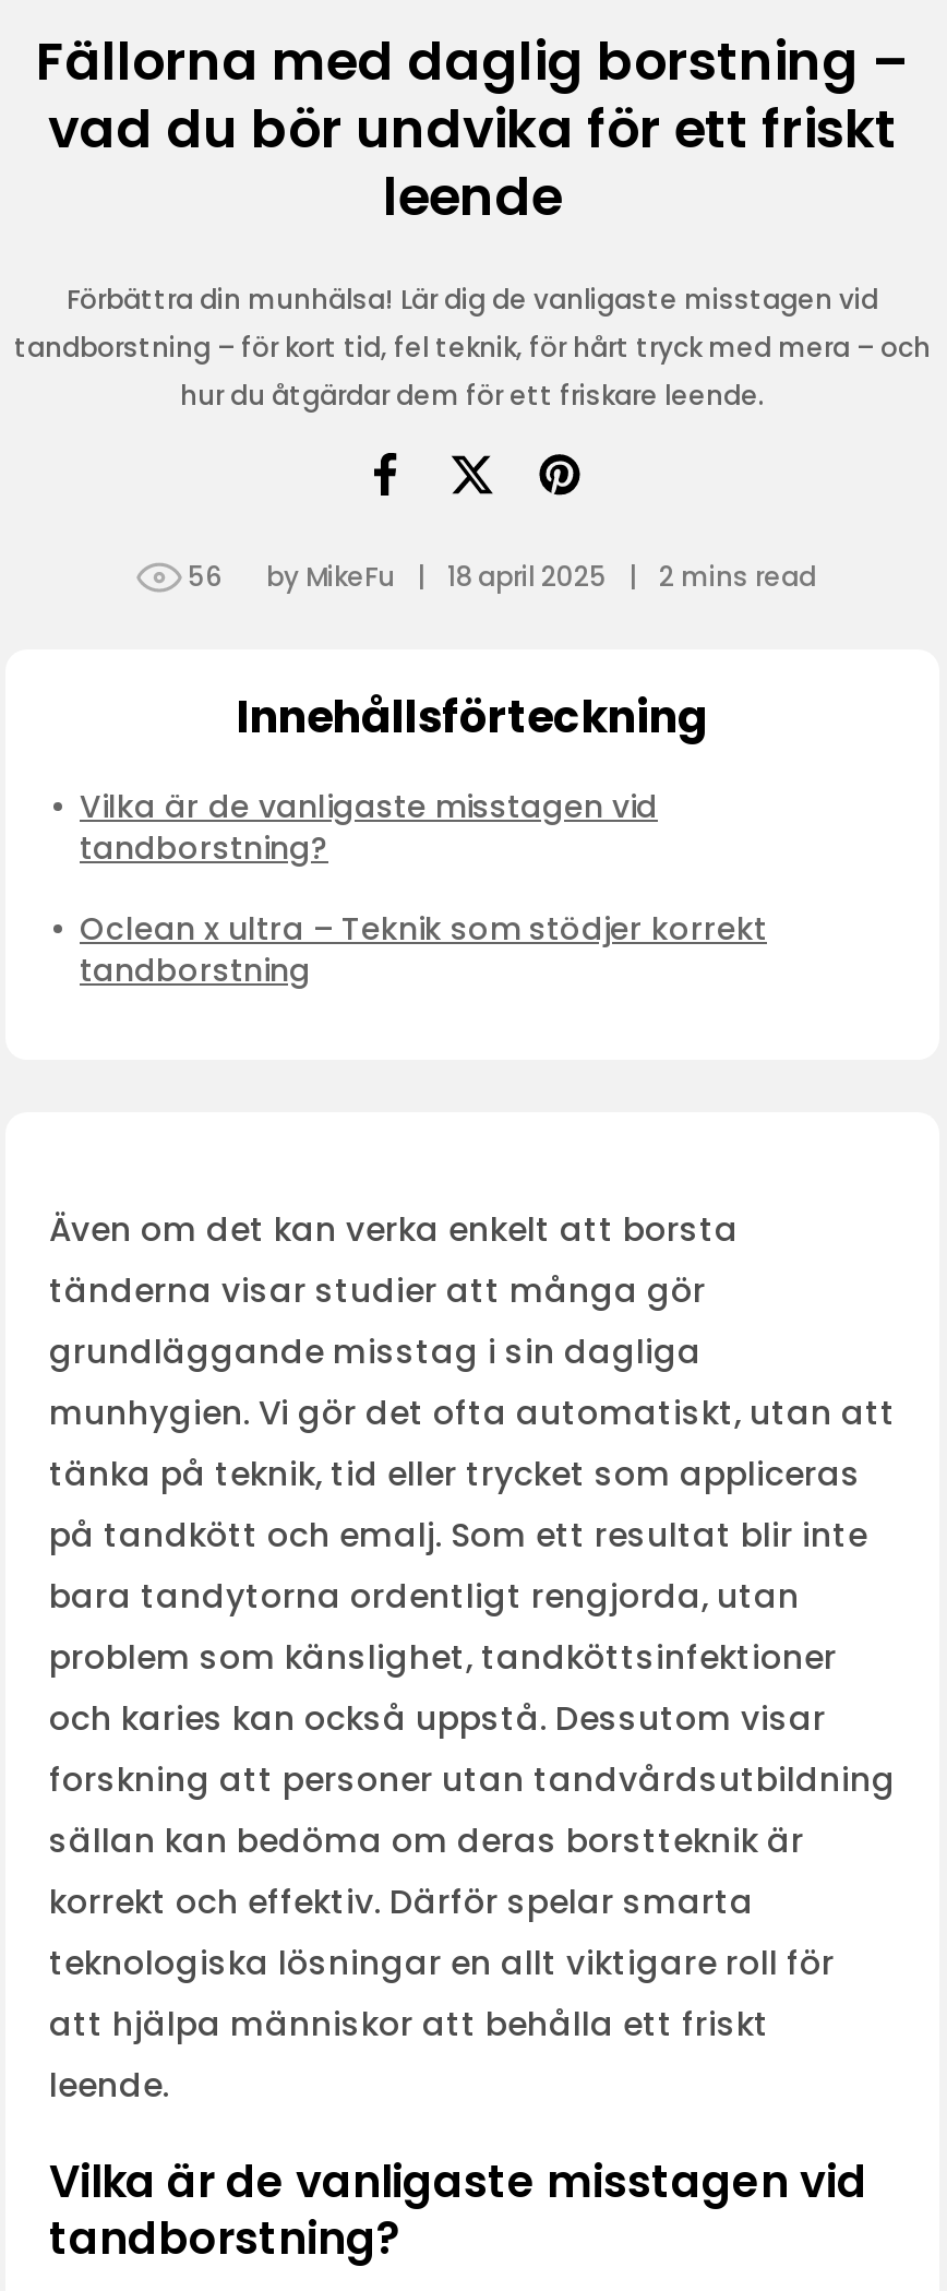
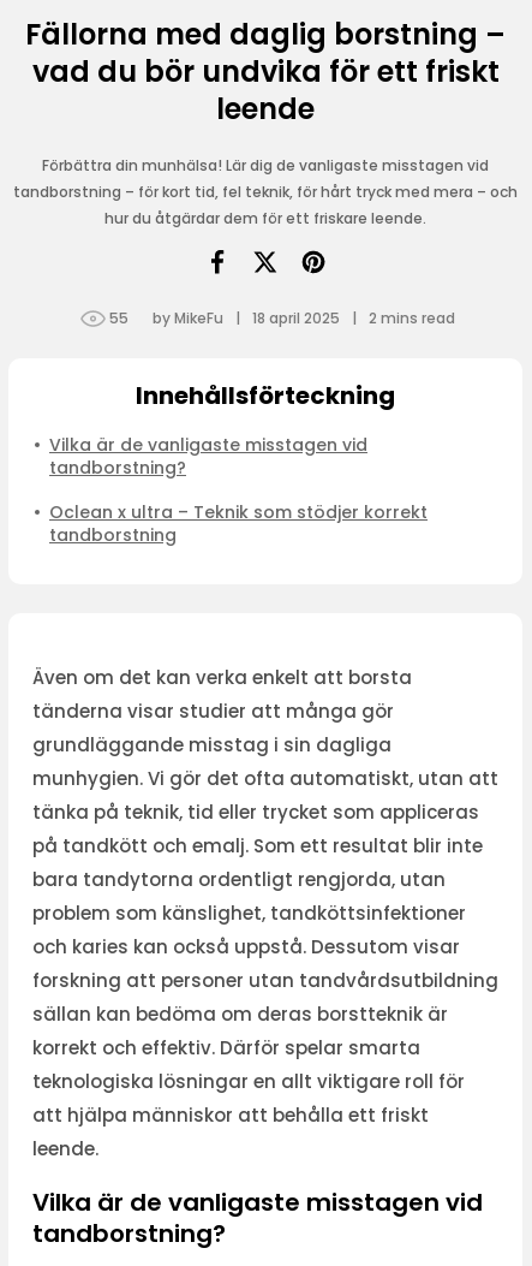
- 56
+ 55
